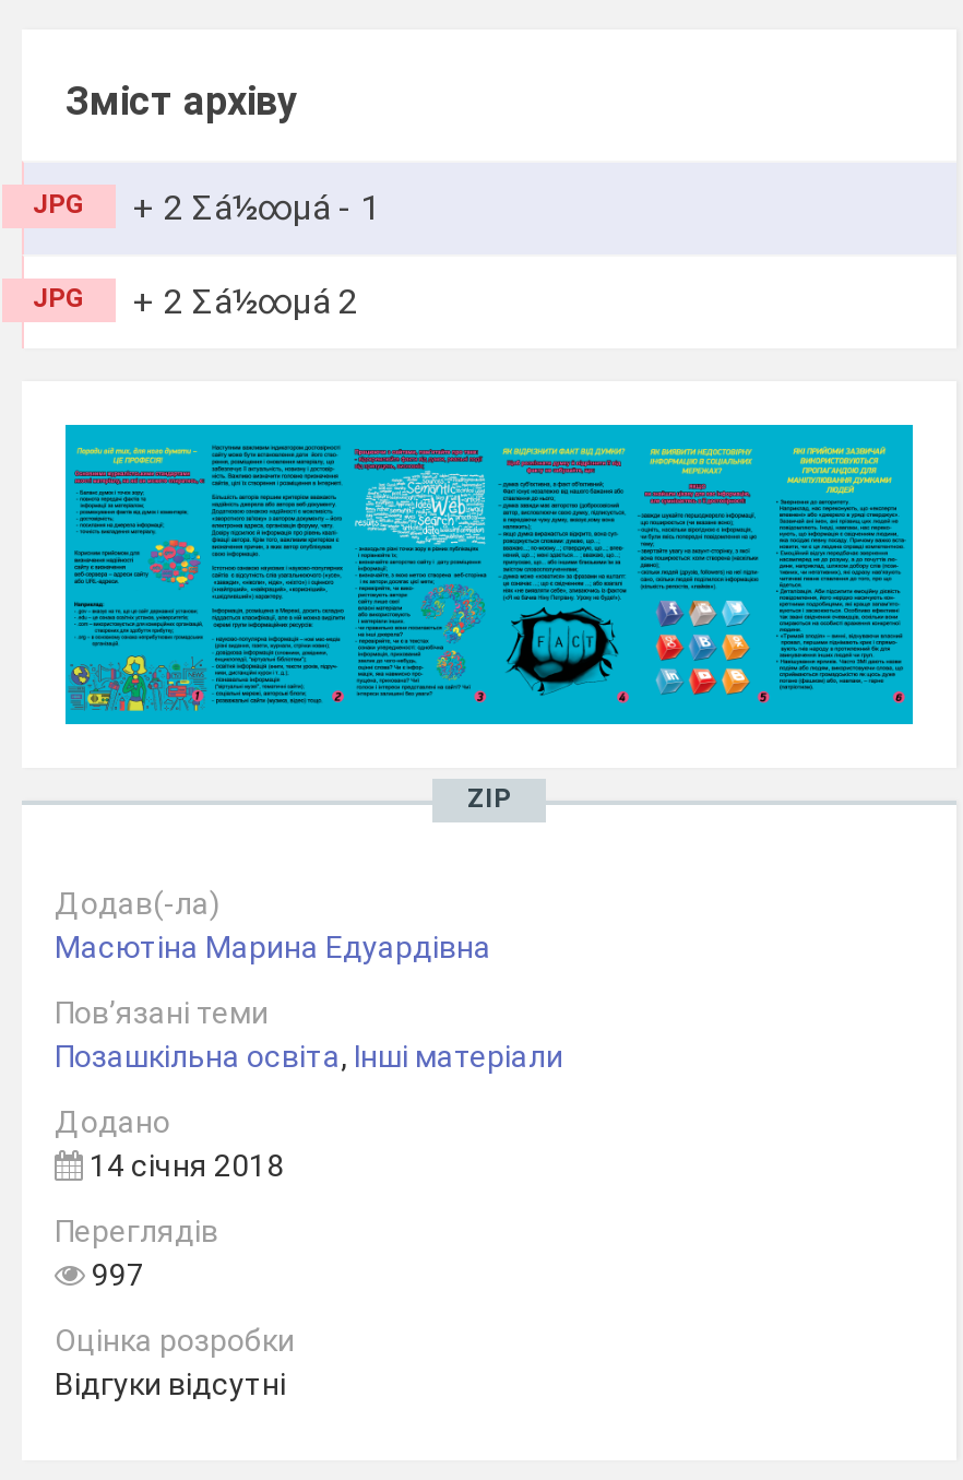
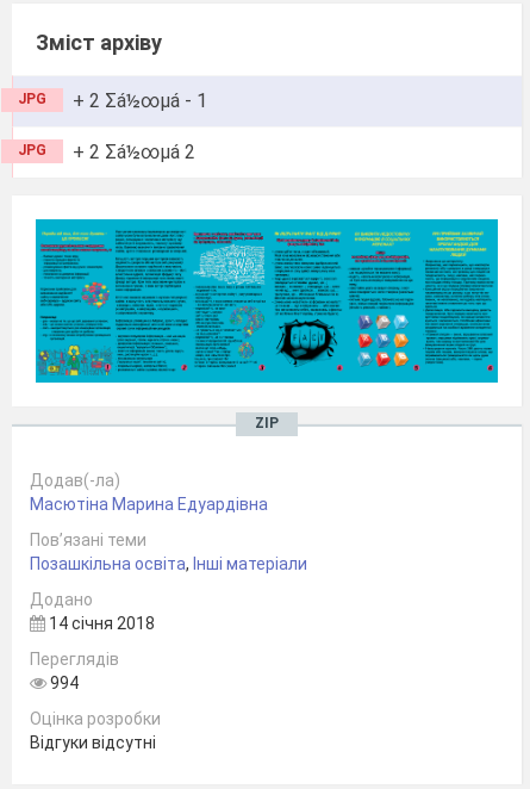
- 997
+ 994
